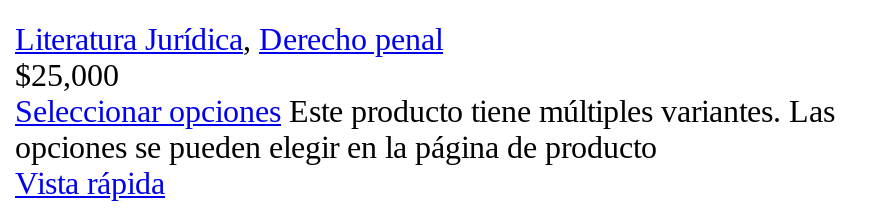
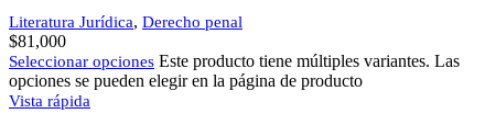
- $25,000
+ $81,000
